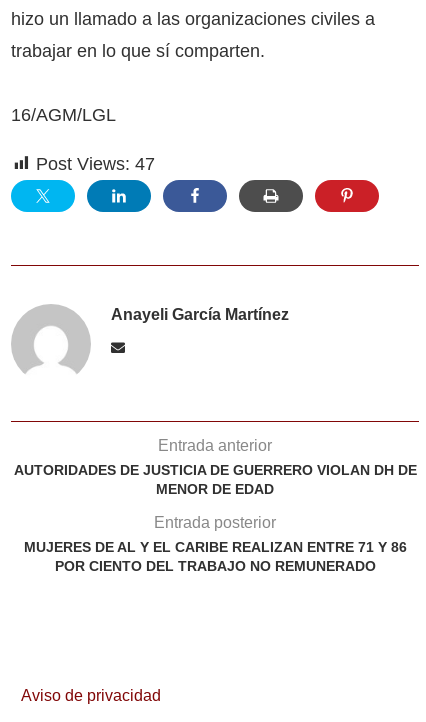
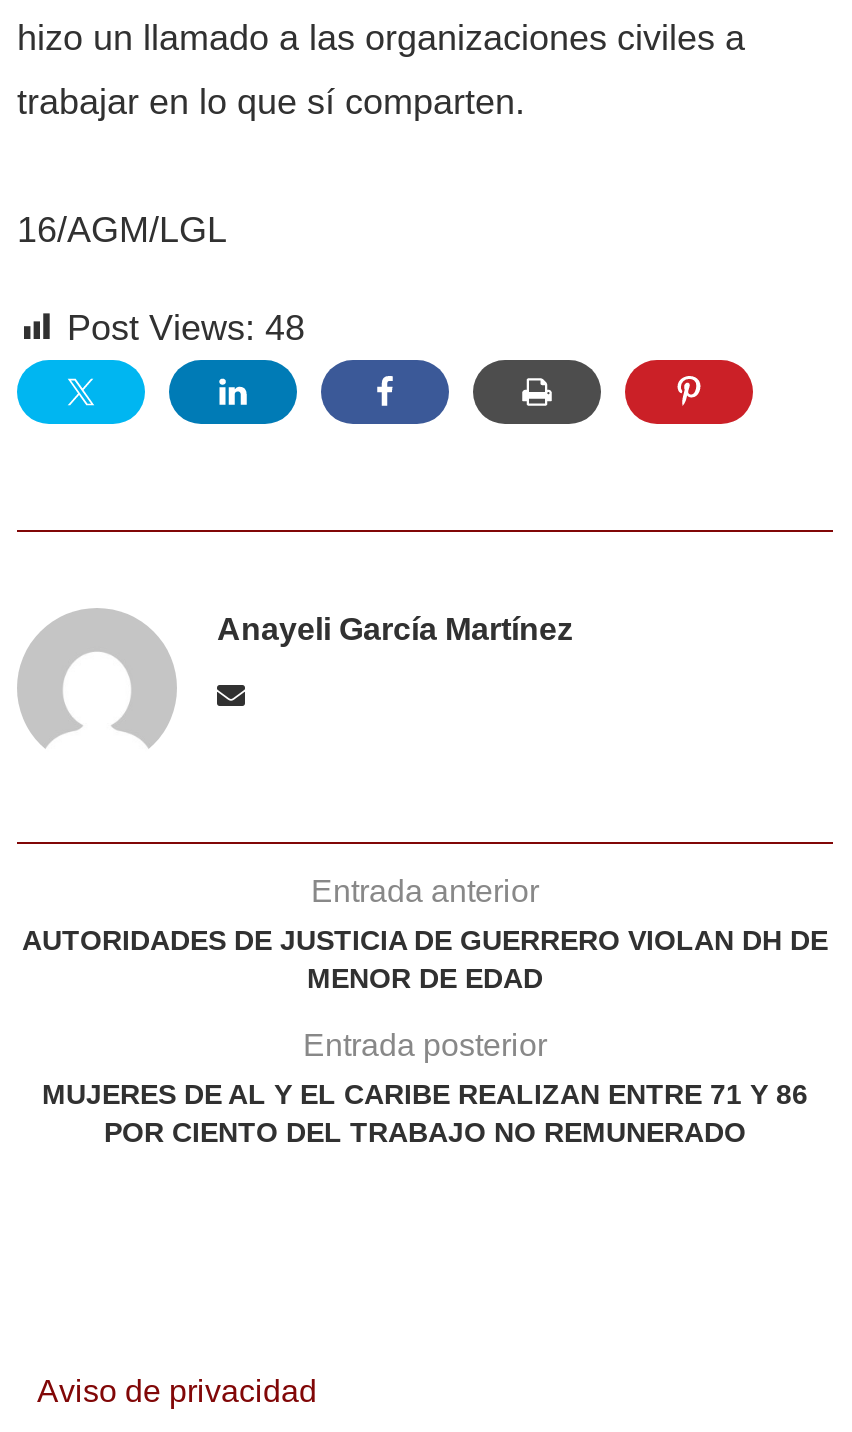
- Post Views: 47
+ Post Views: 48
